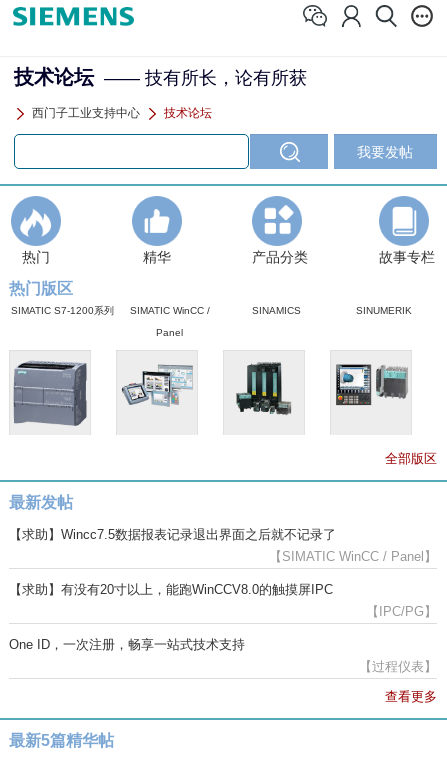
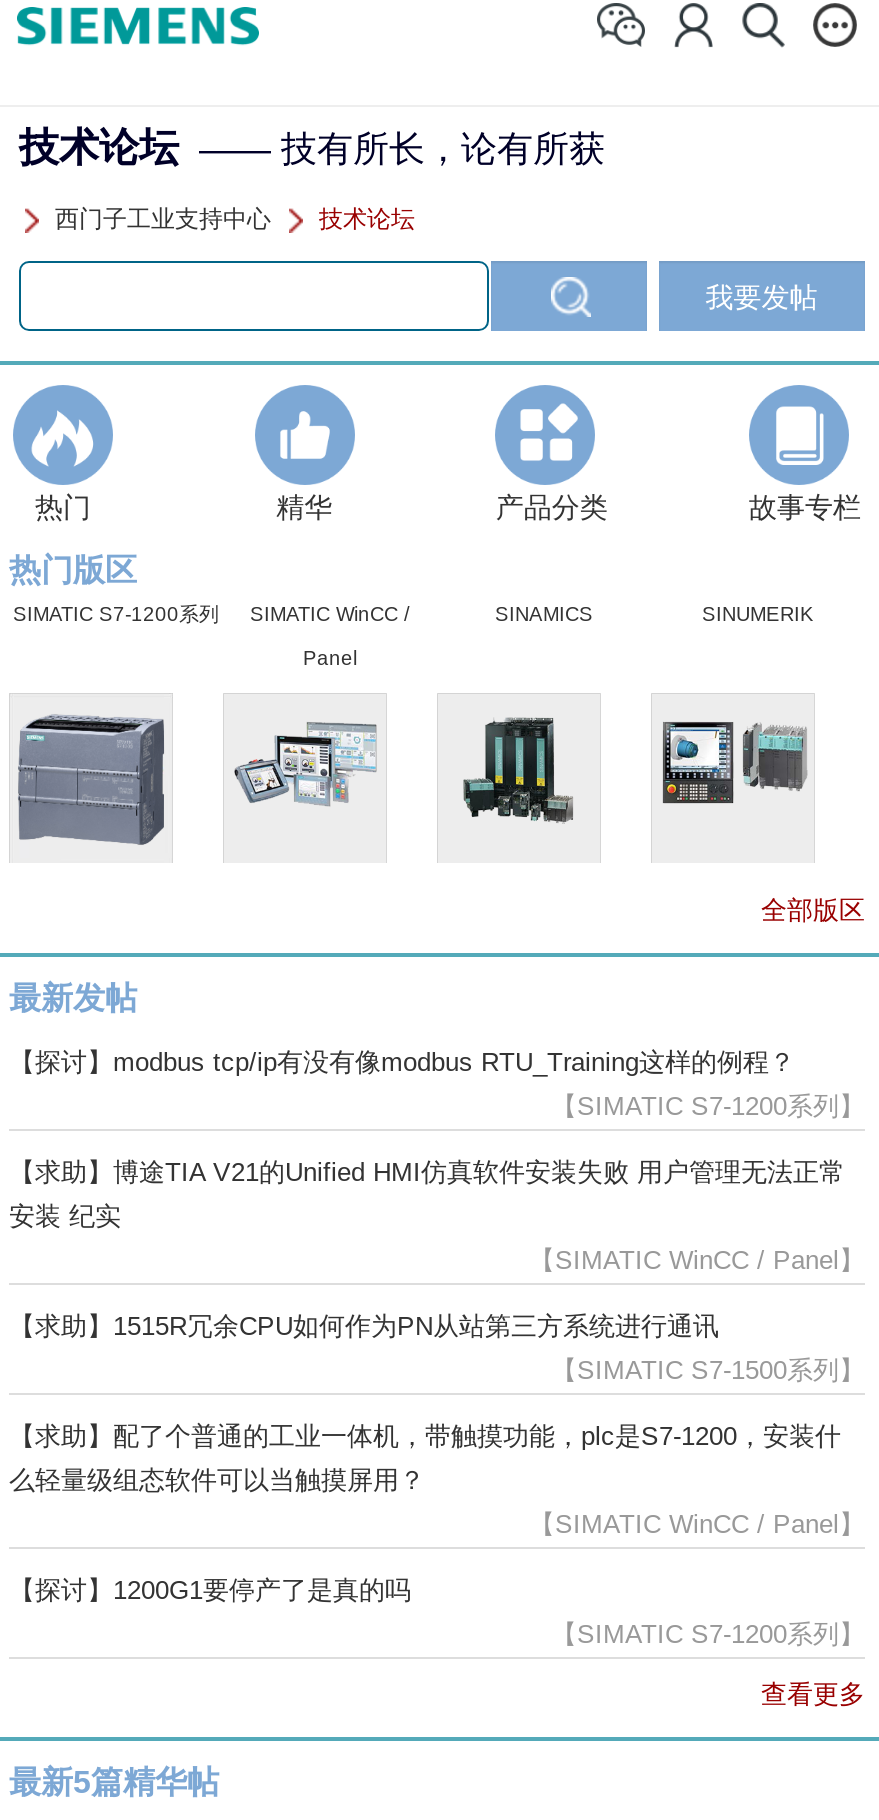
- 【求助】Wincc7.5数据报表记录退出界面之后就不记录了
+ 【探讨】modbus tcp/ip有没有像modbus RTU_Training这样的例程？
+ 【SIMATIC S7-1200系列】
+ 【求助】博途TIA V21的Unified HMI仿真软件安装失败 用户管理无法正常
+ 安装 纪实

- 【求助】有没有20寸以上，能跑WinCCV8.0的触摸屏IPC
- 【IPC/PG】
- One ID，一次注册，畅享一站式技术支持
- 【过程仪表】
+ 【求助】1515R冗余CPU如何作为PN从站第三方系统进行通讯
+ 【SIMATIC S7-1500系列】
+ 【求助】配了个普通的工业一体机，带触摸功能，plc是S7-1200，安装什
+ 么轻量级组态软件可以当触摸屏用？
+ 【SIMATIC WinCC / Panel】
+ 【探讨】1200G1要停产了是真的吗
+ 【SIMATIC S7-1200系列】
